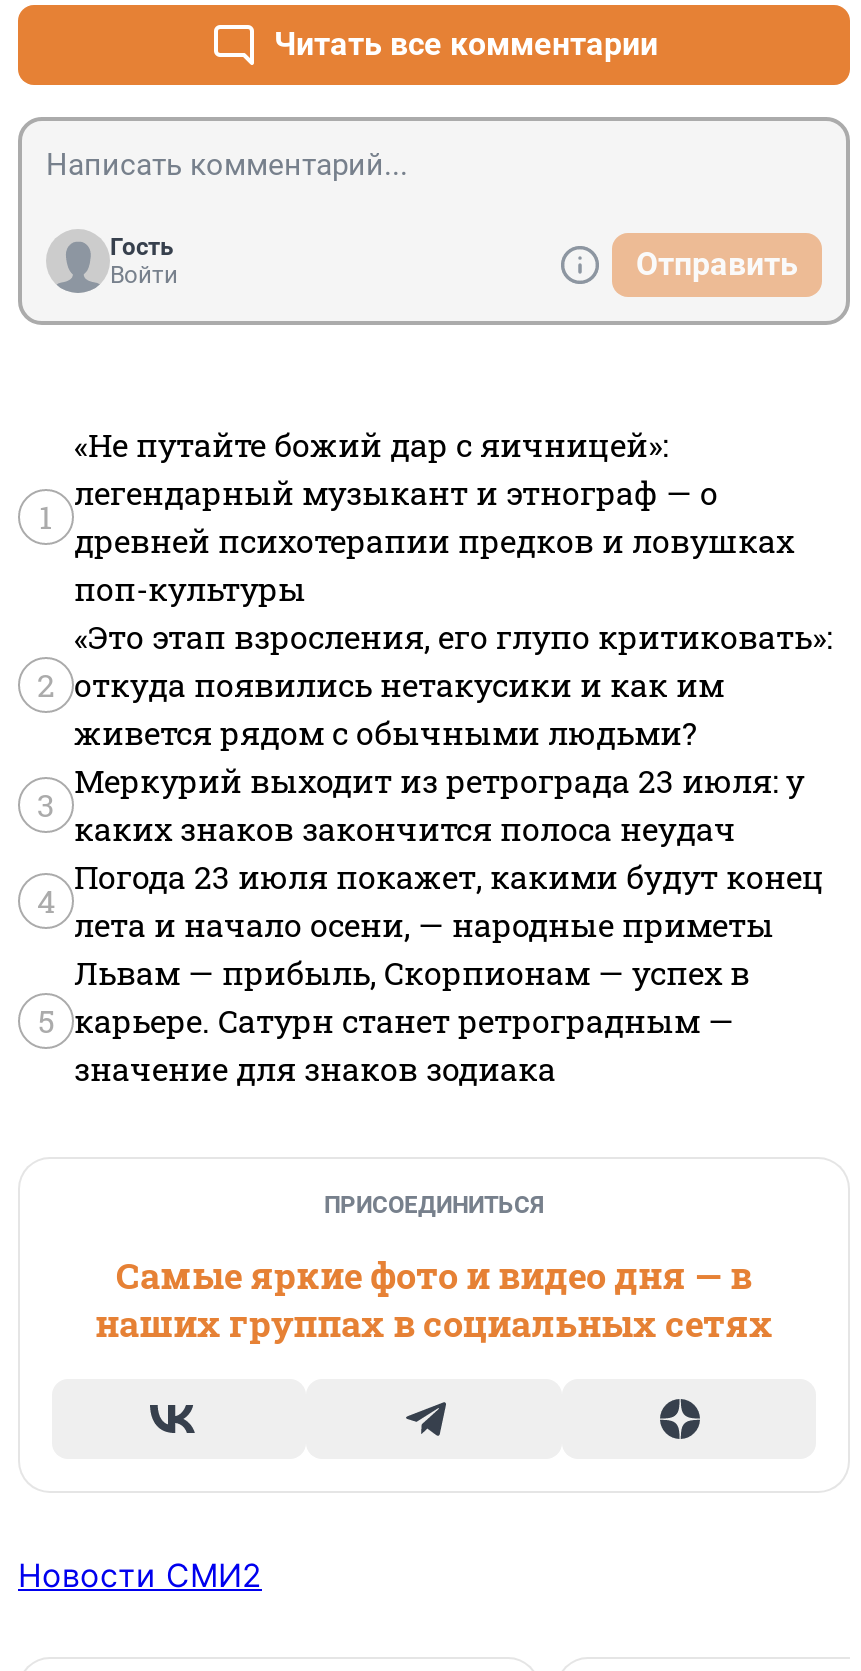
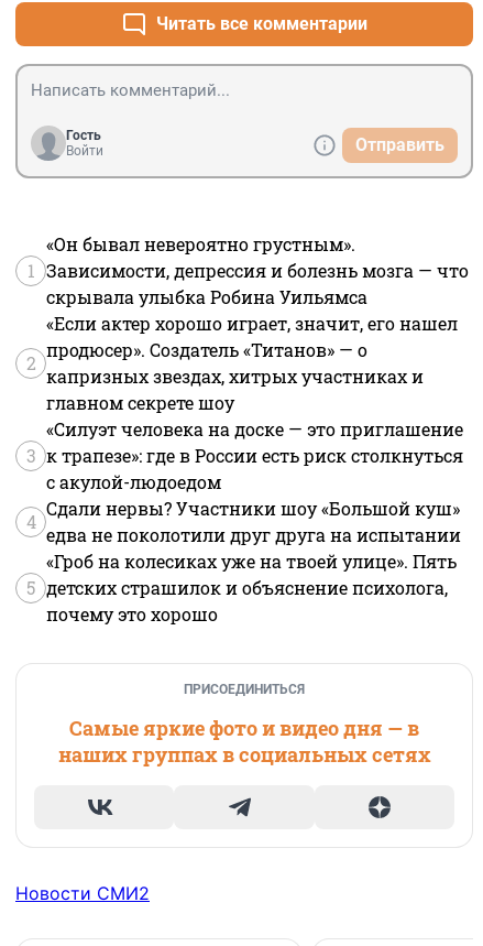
- «Не путайте божий дар с яичницей»:
- легендарный музыкант и этнограф — о
- древней психотерапии предков и ловушках
- поп-культуры
+ «Он бывал невероятно грустным».
+ Зависимости, депрессия и болезнь мозга — что
+ скрывала улыбка Робина Уильямса

- «Это этап взросления, его глупо критиковать»:
- откуда появились нетакусики и как им
- живется рядом с обычными людьми?
+ «Если актер хорошо играет, значит, его нашел
+ продюсер». Создатель «Титанов» — о
+ капризных звездах, хитрых участниках и
+ главном секрете шоу

- Меркурий выходит из ретрограда 23 июля: у
- каких знаков закончится полоса неудач
+ «Силуэт человека на доске — это приглашение
+ к трапезе»: где в России есть риск столкнуться
+ с акулой-людоедом

- Погода 23 июля покажет, какими будут конец
- лета и начало осени, — народные приметы
+ Сдали нервы? Участники шоу «Большой куш»
+ едва не поколотили друг друга на испытании

- Львам — прибыль, Скорпионам — успех в
- карьере. Сатурн станет ретроградным —
- значение для знаков зодиака
+ «Гроб на колесиках уже на твоей улице». Пять
+ детских страшилок и объяснение психолога,
+ почему это хорошо
